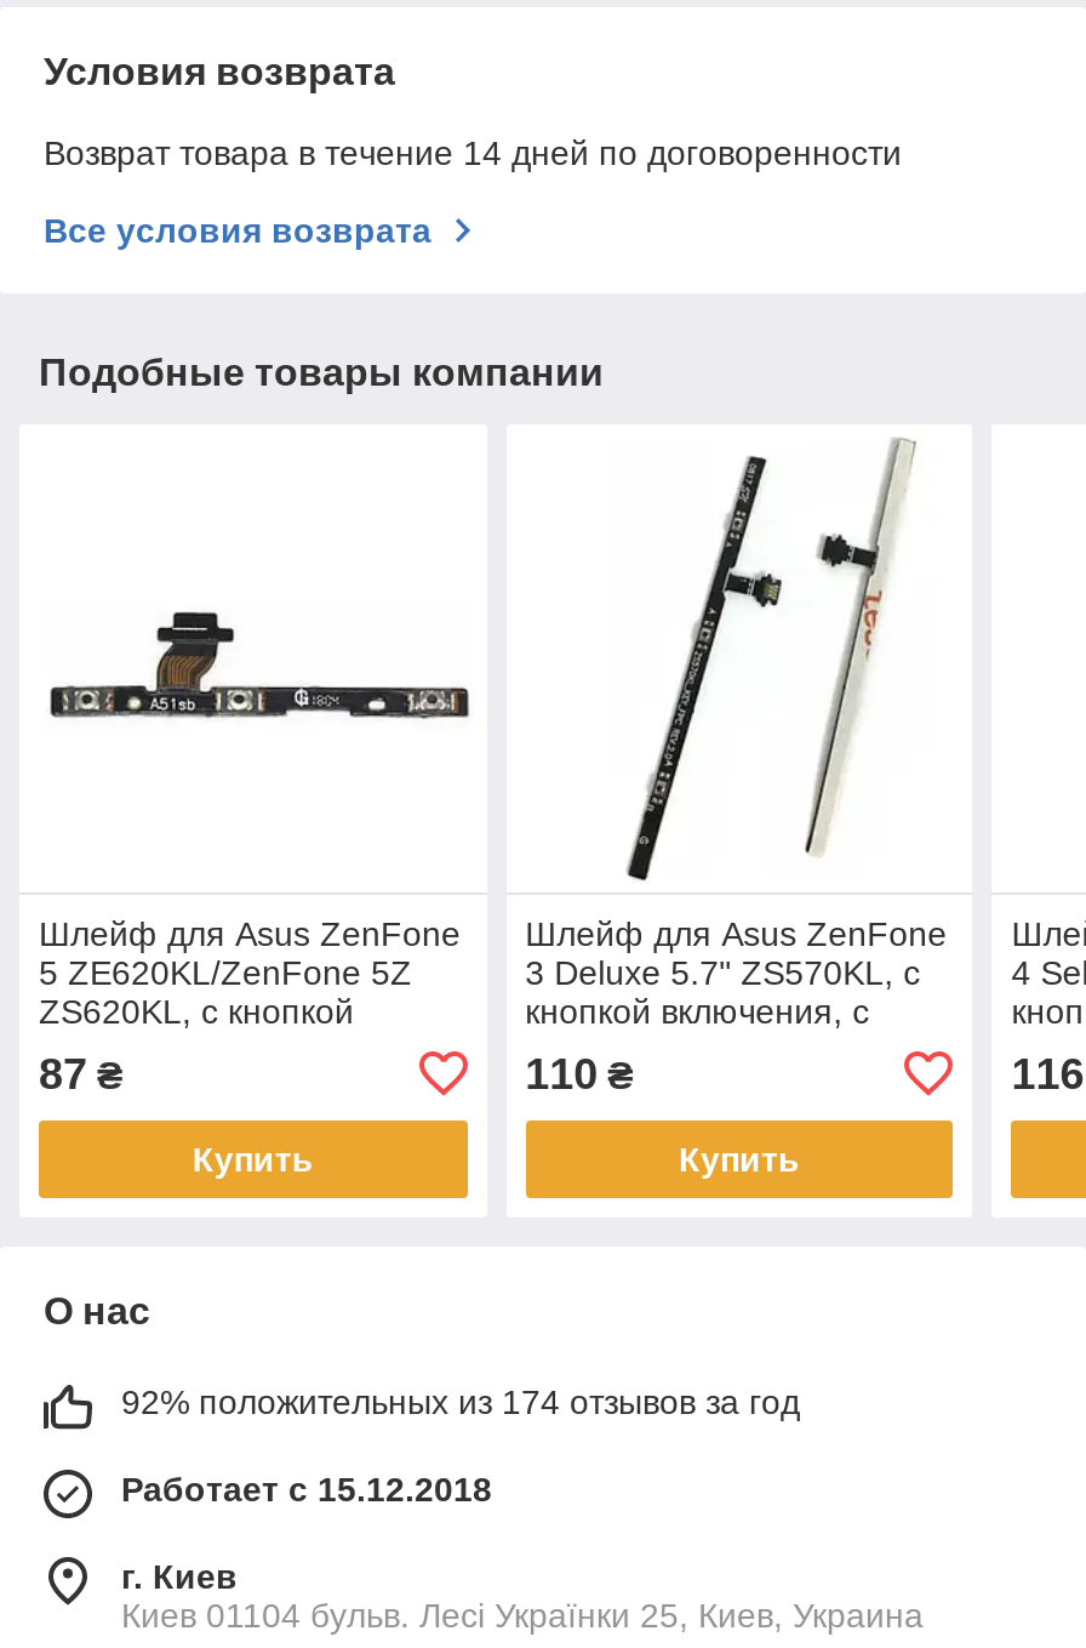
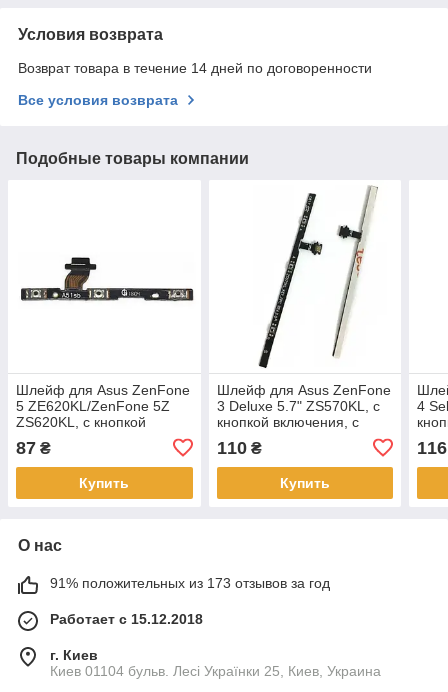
- 92% положительных из 174 отзывов за год
+ 91% положительных из 173 отзывов за год
